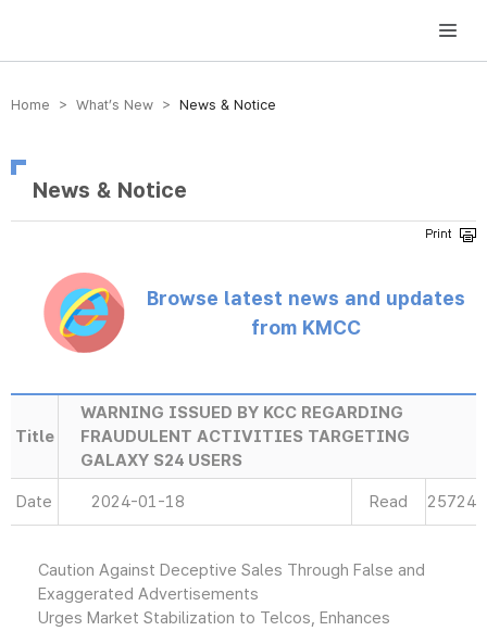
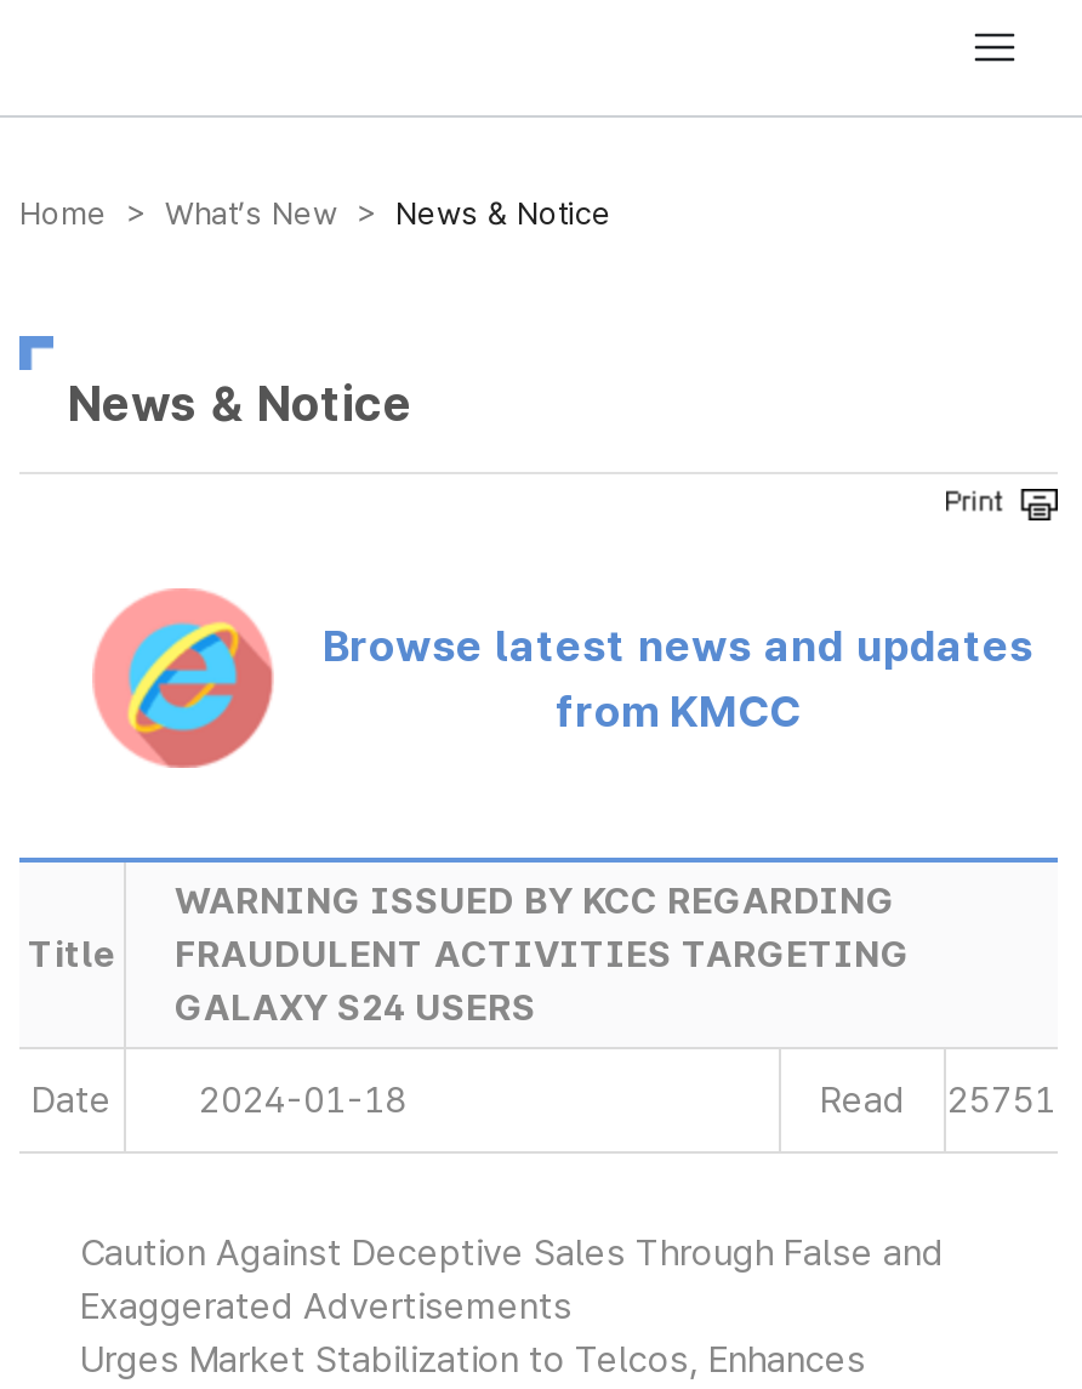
- Read 25724
+ Read 25751
